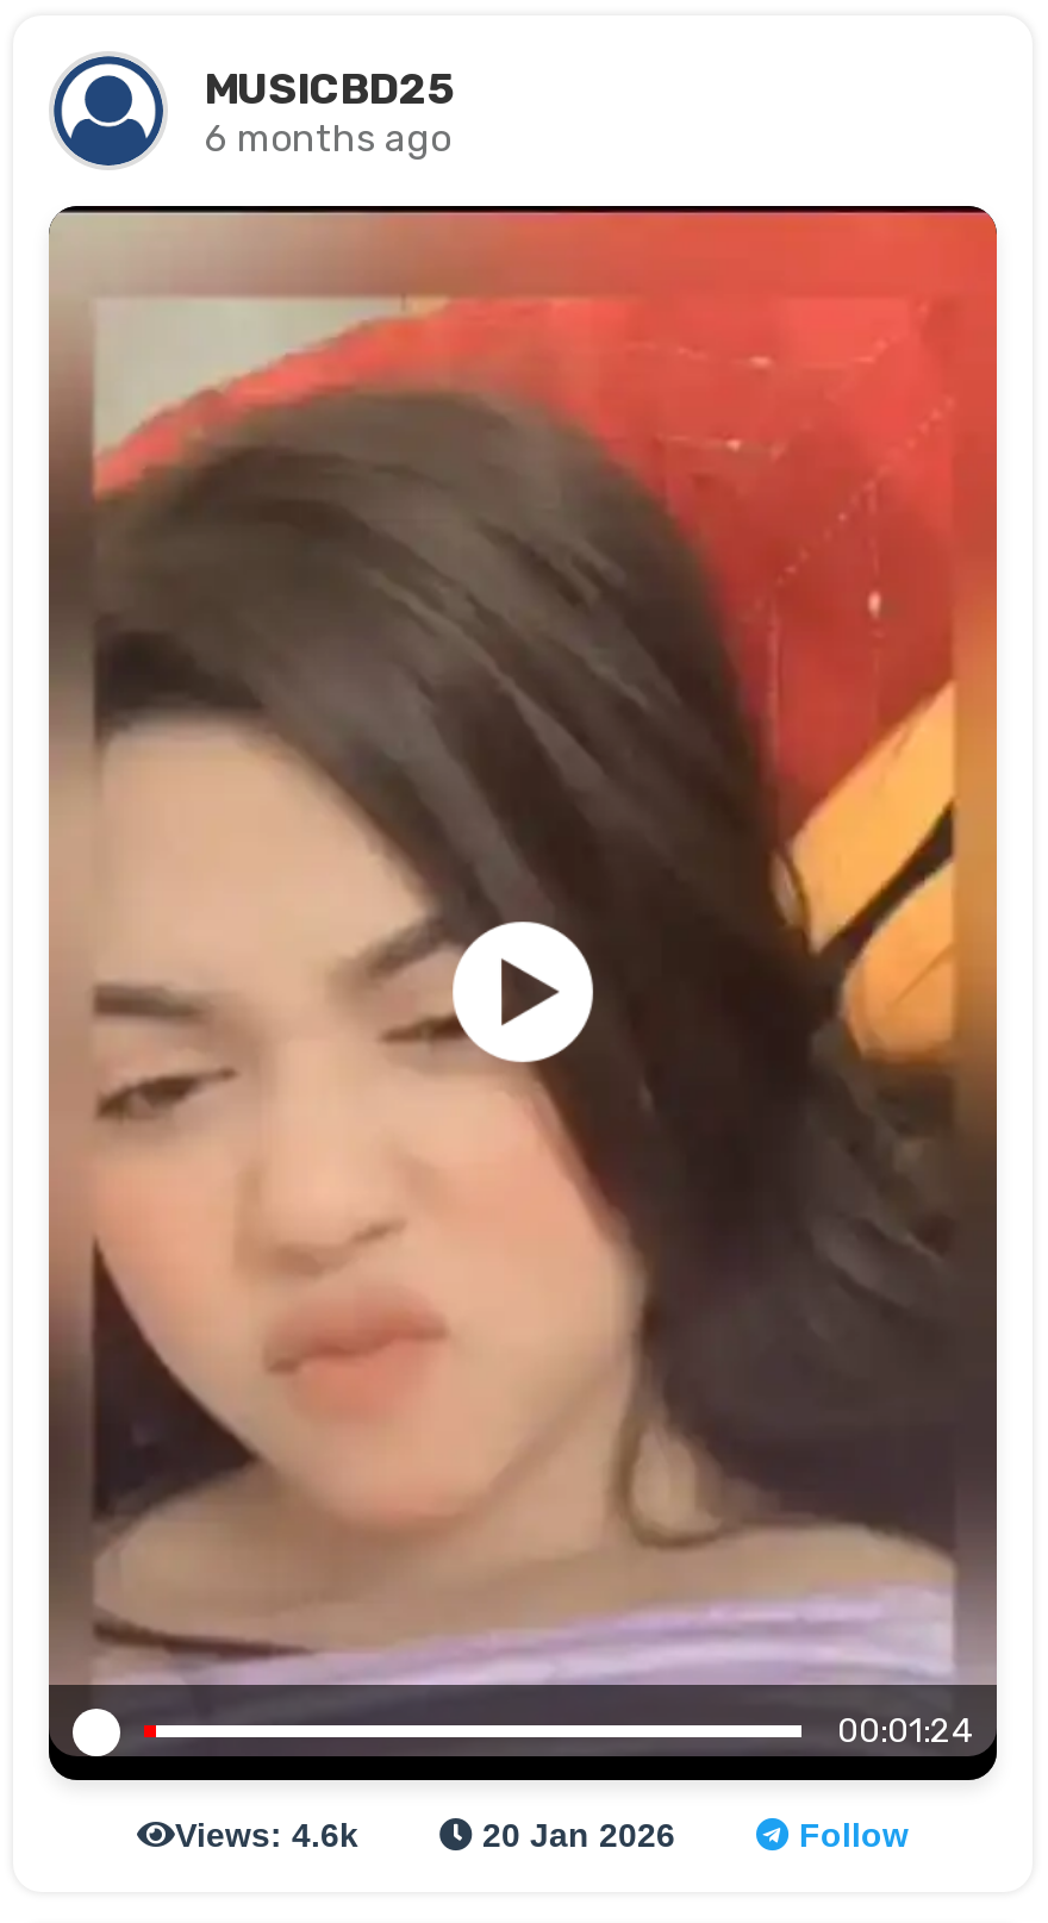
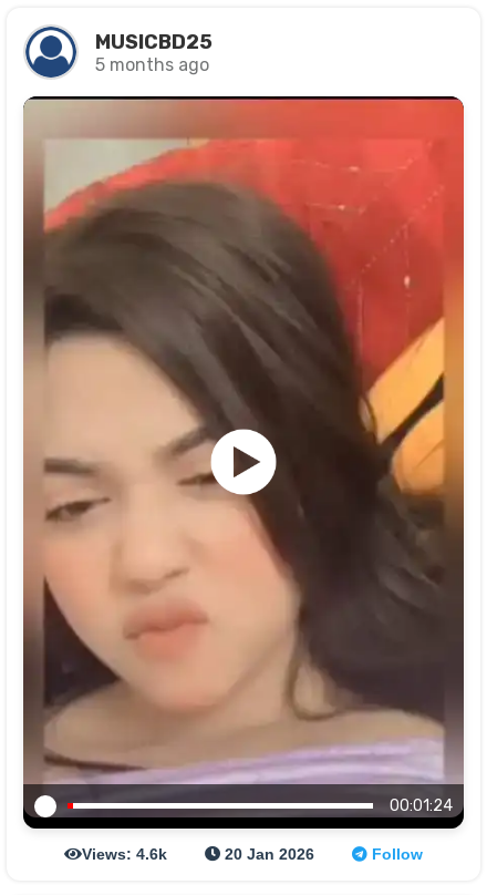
- 6 months ago
+ 5 months ago
